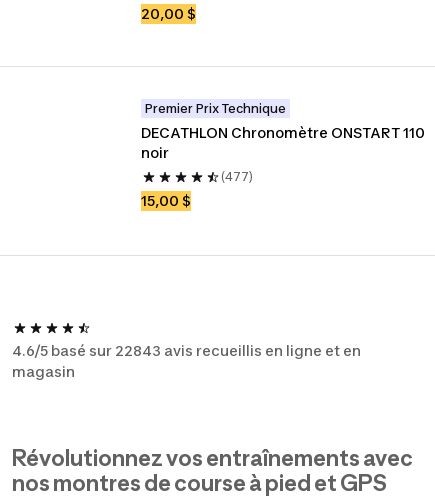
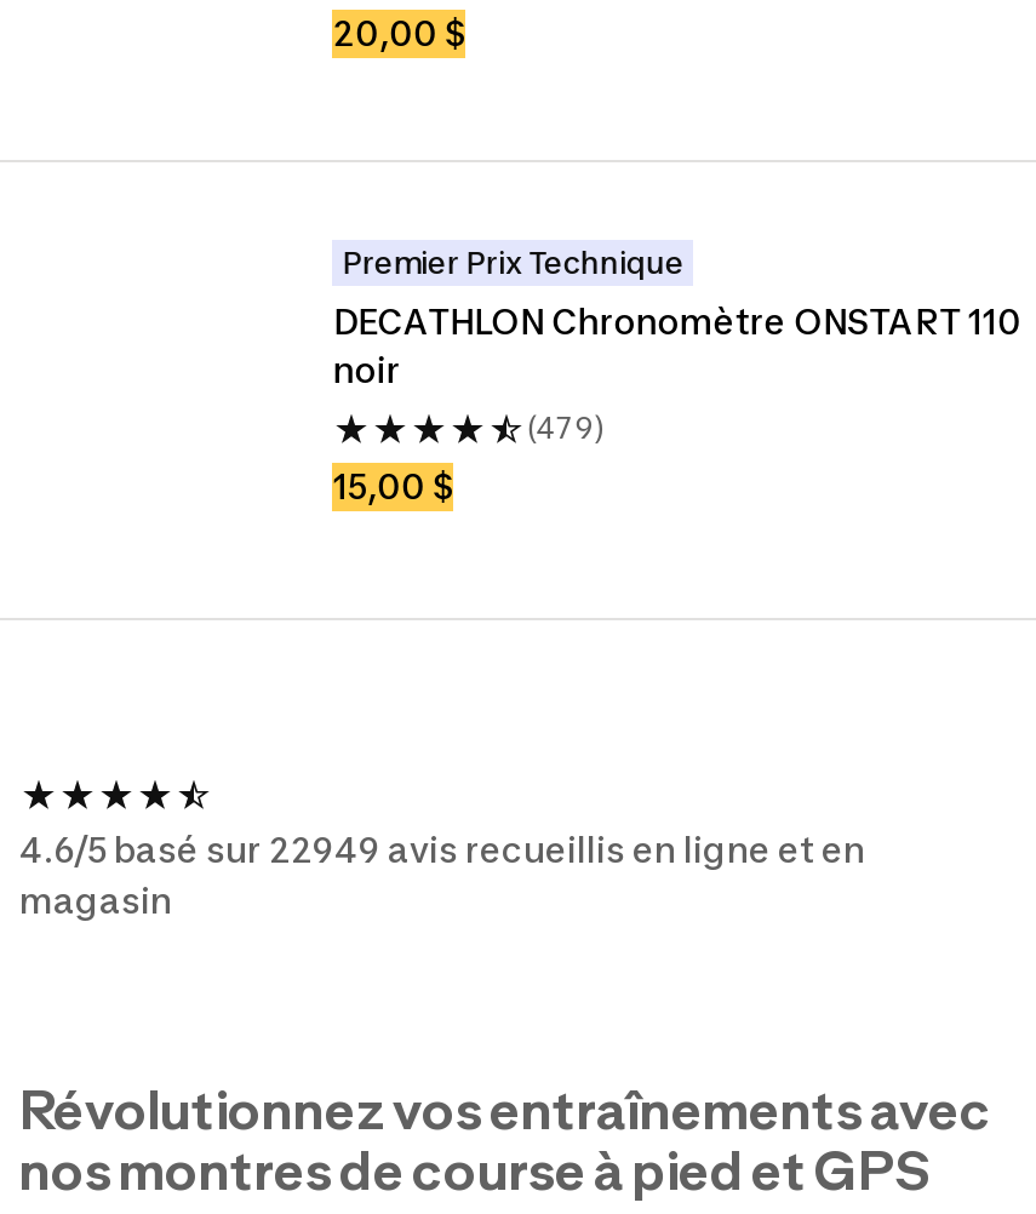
- (477)
+ (479)

- 4.6/5 basé sur 22843 avis recueillis en ligne et en
+ 4.6/5 basé sur 22949 avis recueillis en ligne et en
